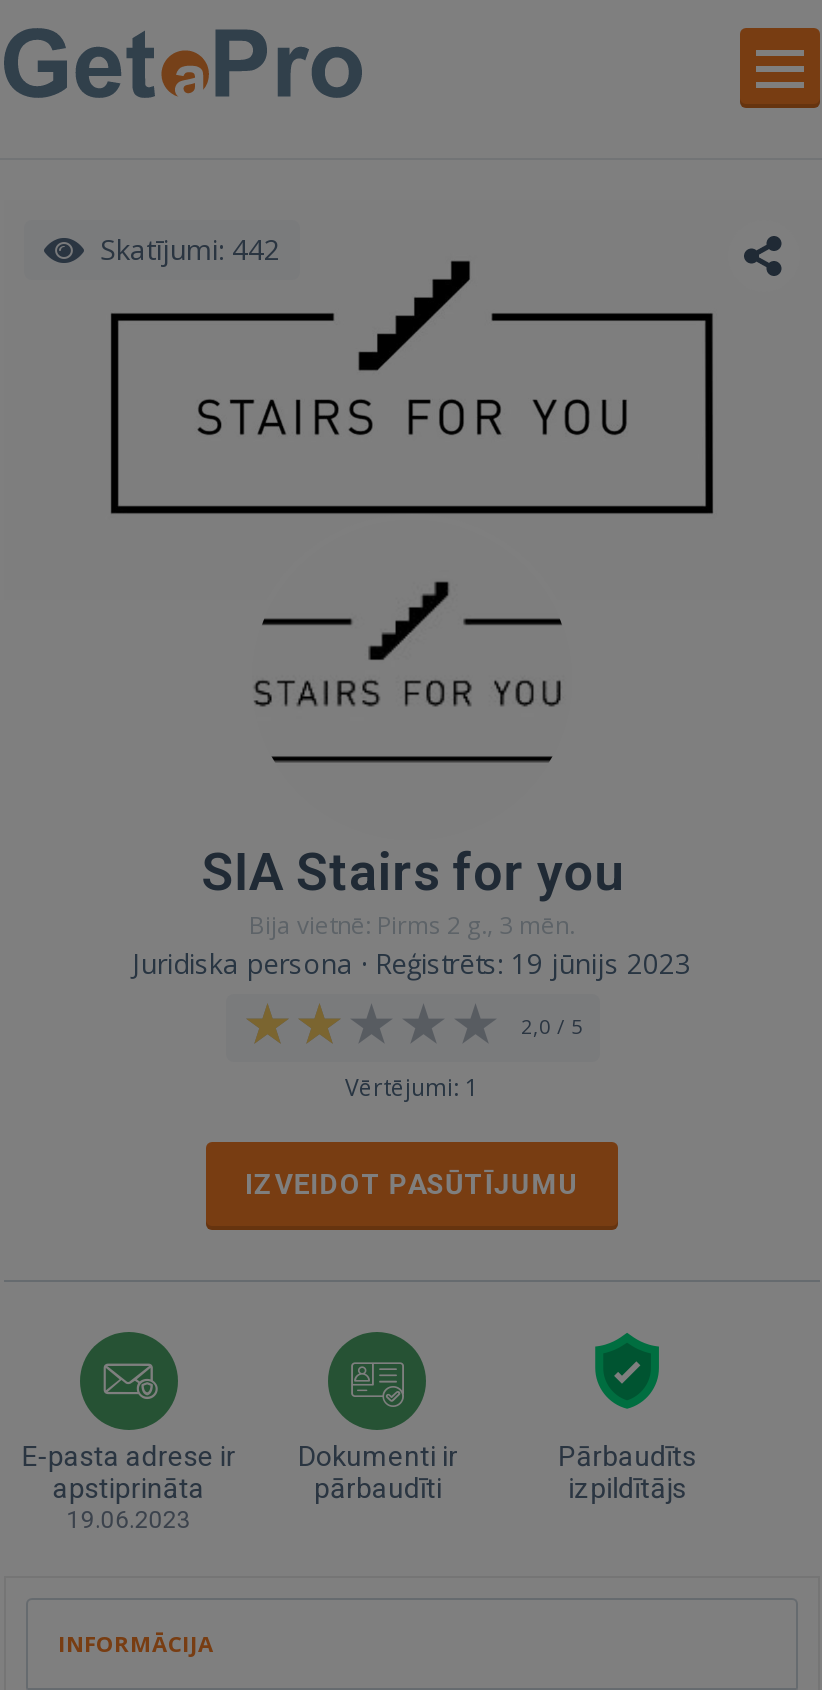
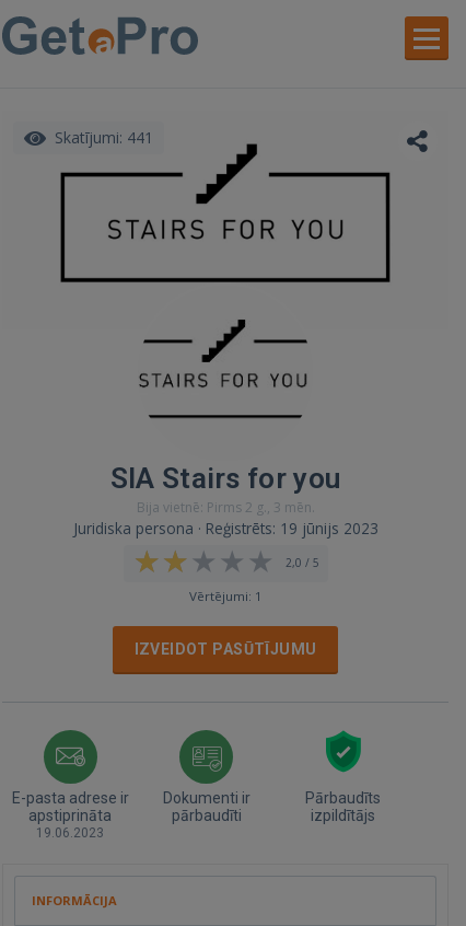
- Skatījumi: 442
+ Skatījumi: 441
